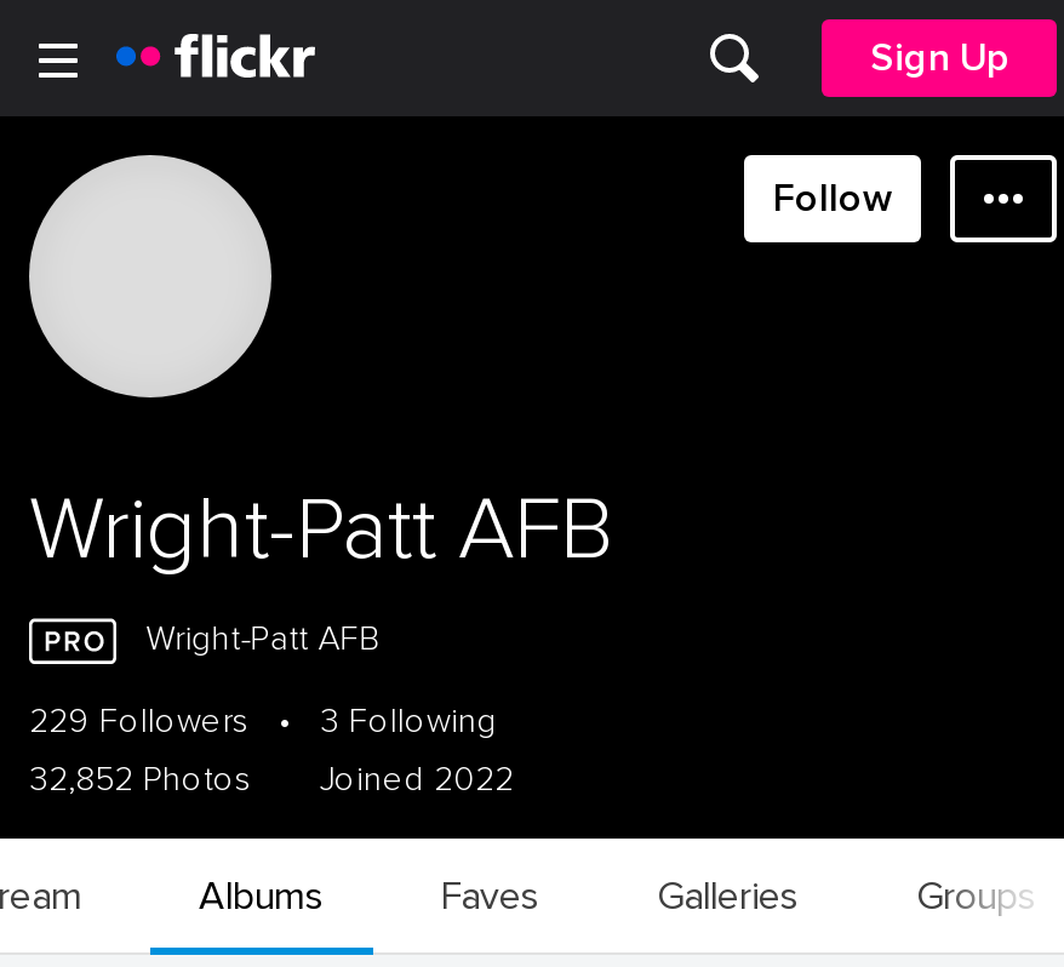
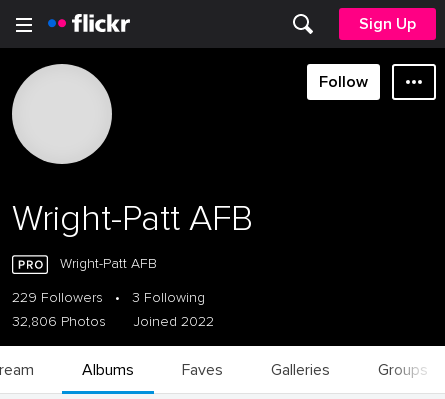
- 32,852 Photos Joined 2022
+ 32,806 Photos Joined 2022
